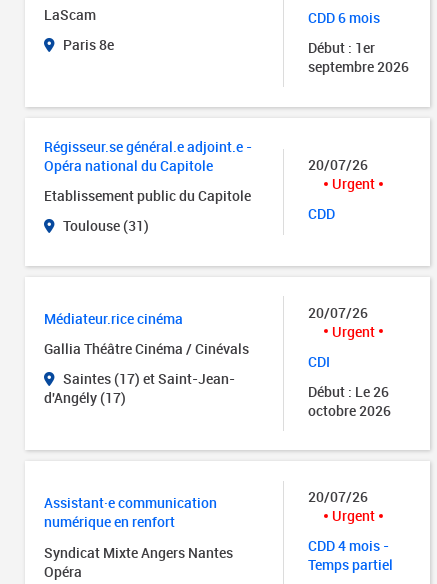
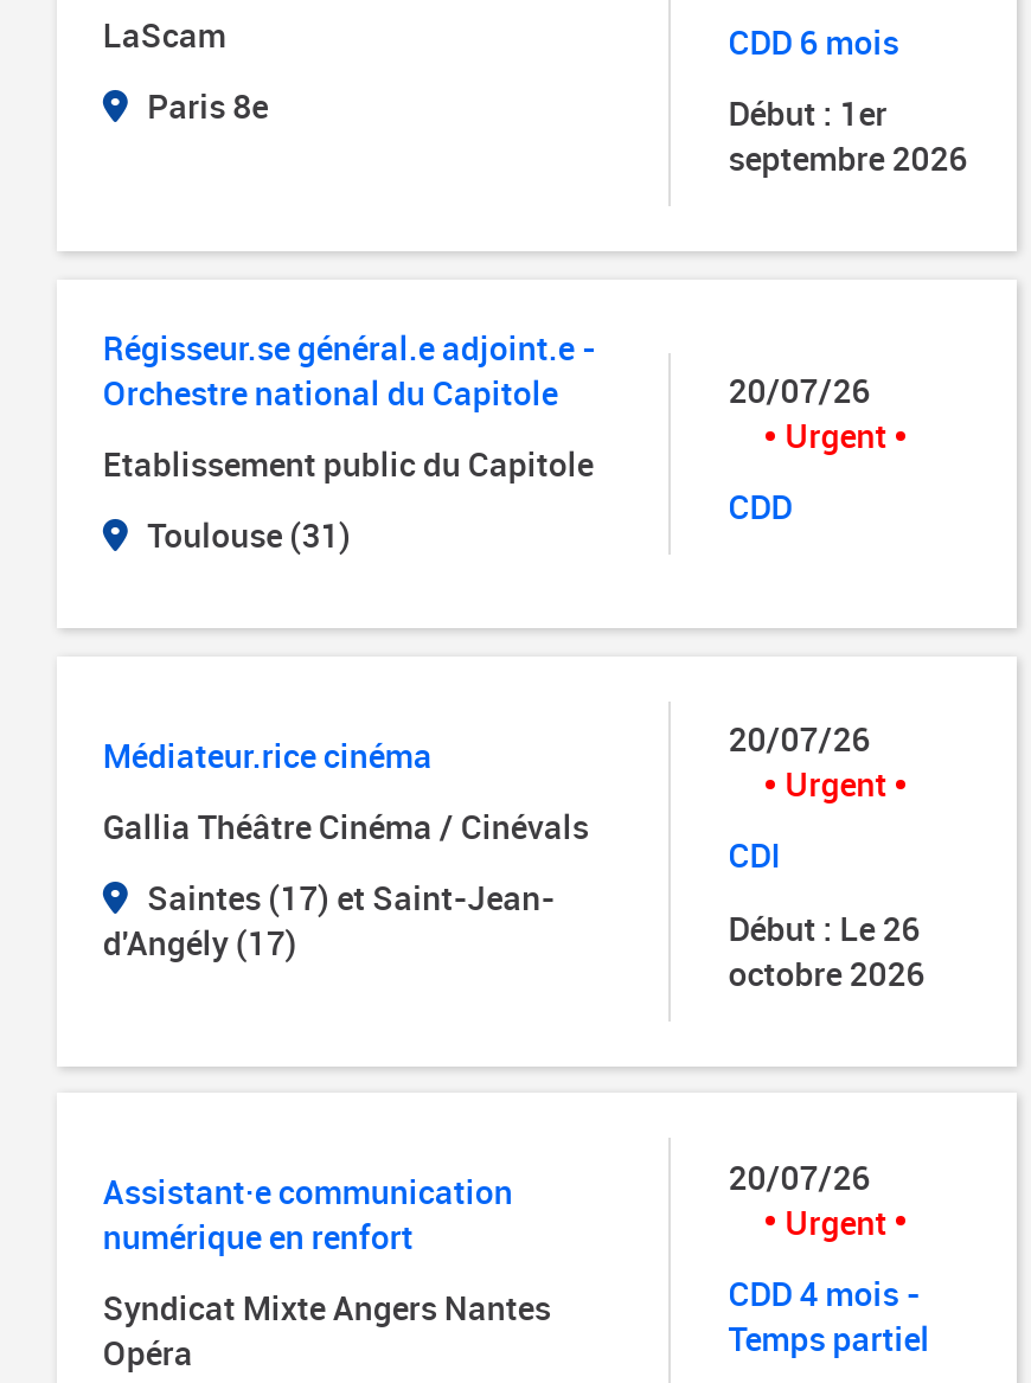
- Opéra national du Capitole
+ Orchestre national du Capitole
